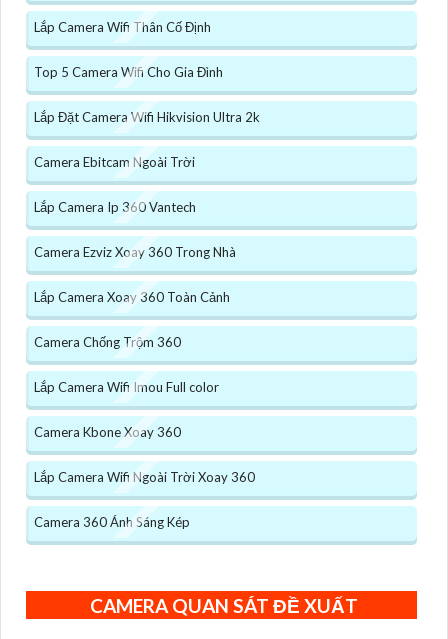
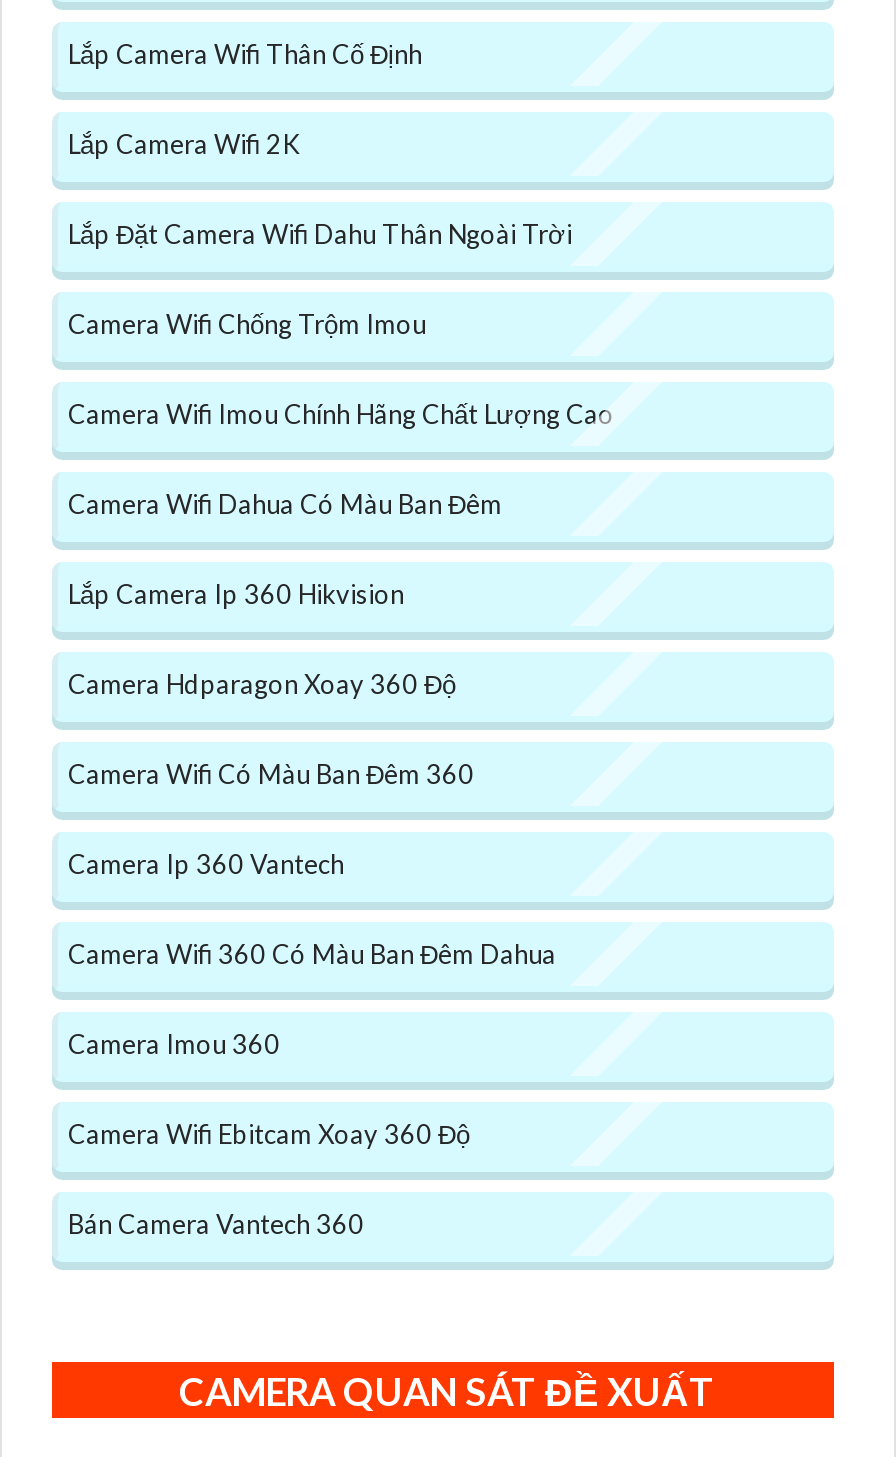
- Top 5 Camera Wifi Cho Gia Đình
- Lắp Đặt Camera Wifi Hikvision Ultra 2k
- Camera Ebitcam Ngoài Trời
- Lắp Camera Ip 360 Vantech
- Camera Ezviz Xoay 360 Trong Nhà
- Lắp Camera Xoay 360 Toàn Cảnh
- Camera Chống Trộm 360
- Lắp Camera Wifi Imou Full color
- Camera Kbone Xoay 360
- Lắp Camera Wifi Ngoài Trời Xoay 360
- Camera 360 Ánh Sáng Kép
+ Lắp Camera Wifi 2K
+ Lắp Đặt Camera Wifi Dahu Thân Ngoài Trời
+ Camera Wifi Chống Trộm Imou
+ Camera Wifi Imou Chính Hãng Chất Lượng Cao
+ Camera Wifi Dahua Có Màu Ban Đêm
+ Lắp Camera Ip 360 Hikvision
+ Camera Hdparagon Xoay 360 Độ
+ Camera Wifi Có Màu Ban Đêm 360
+ Camera Ip 360 Vantech
+ Camera Wifi 360 Có Màu Ban Đêm Dahua
+ Camera Imou 360
+ Camera Wifi Ebitcam Xoay 360 Độ
+ Bán Camera Vantech 360
